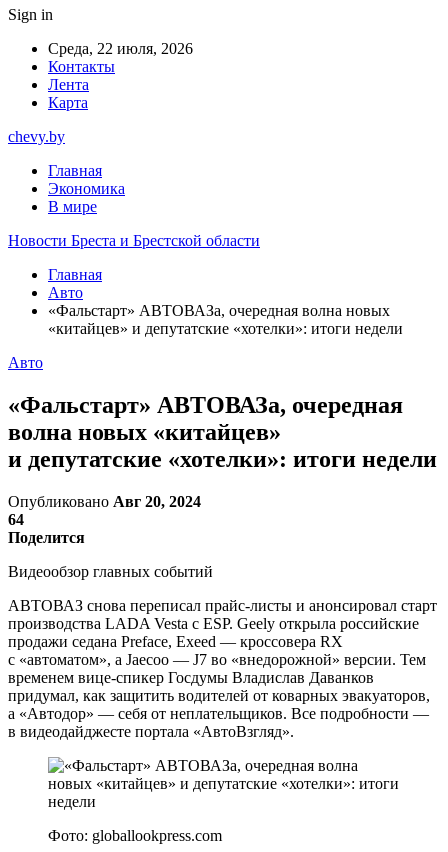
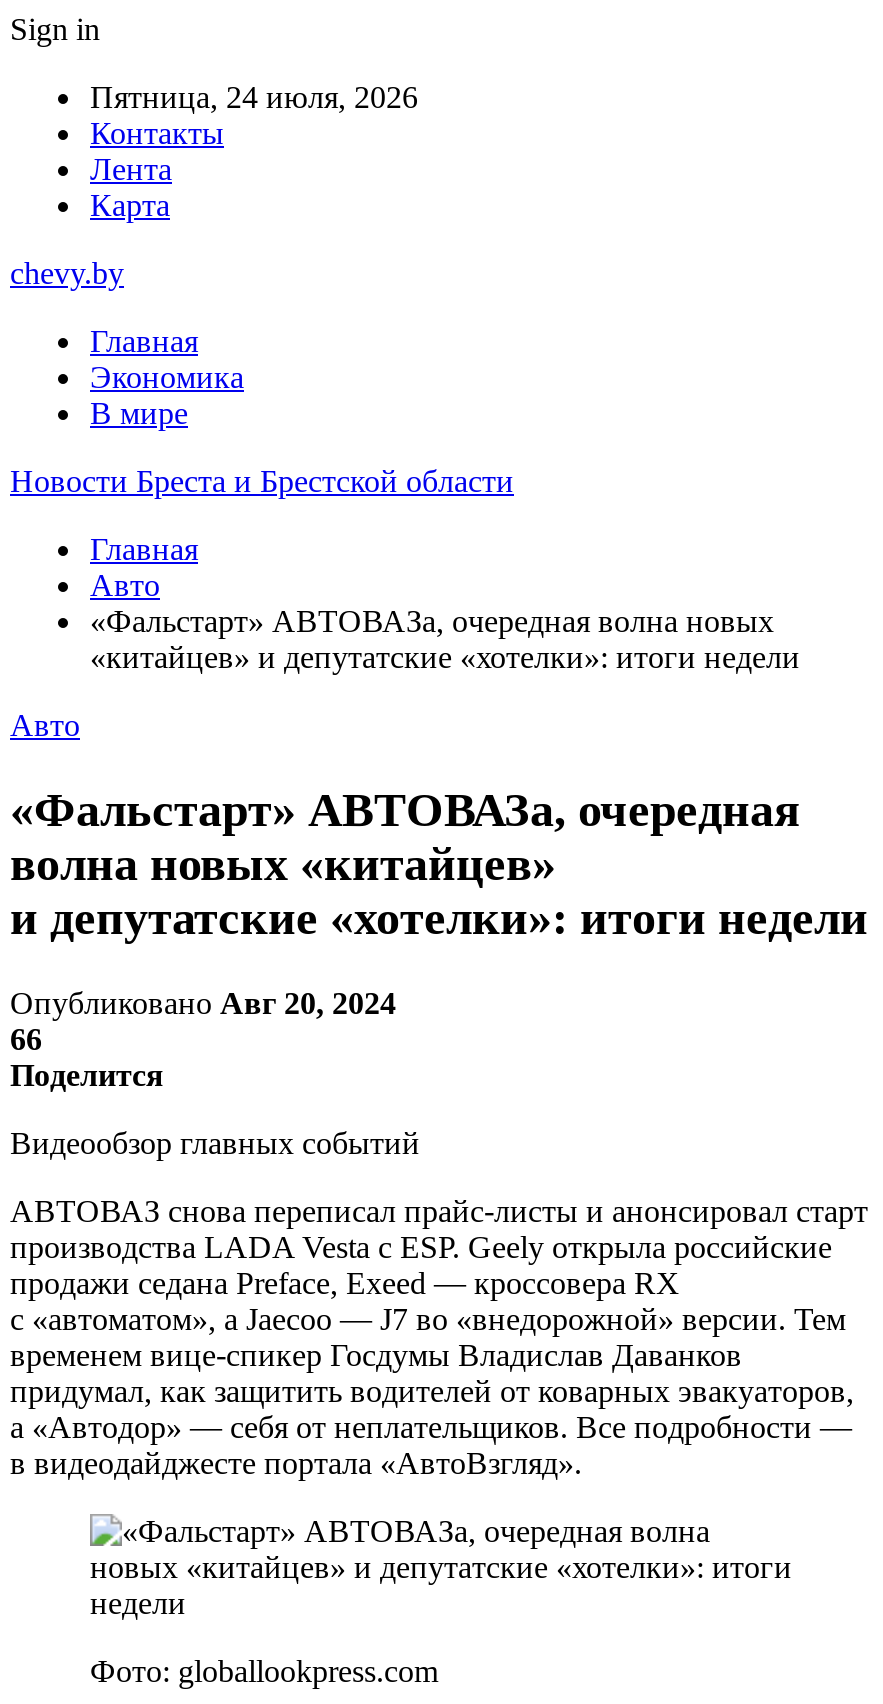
- Среда, 22 июля, 2026
+ Пятница, 24 июля, 2026

- 64
+ 66
